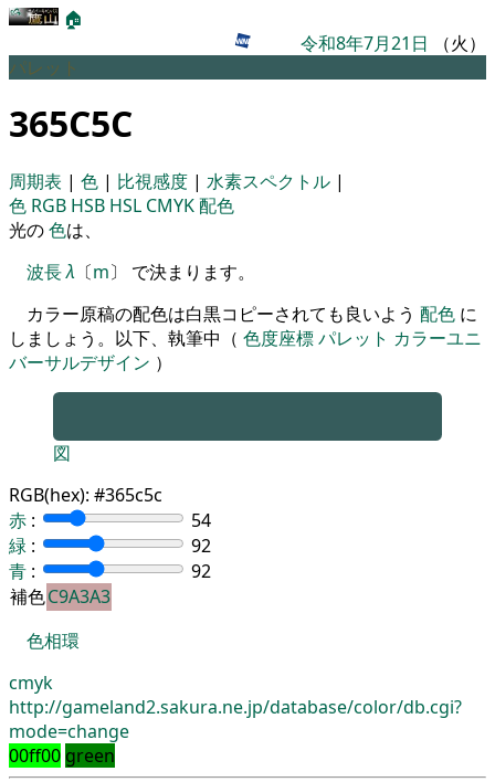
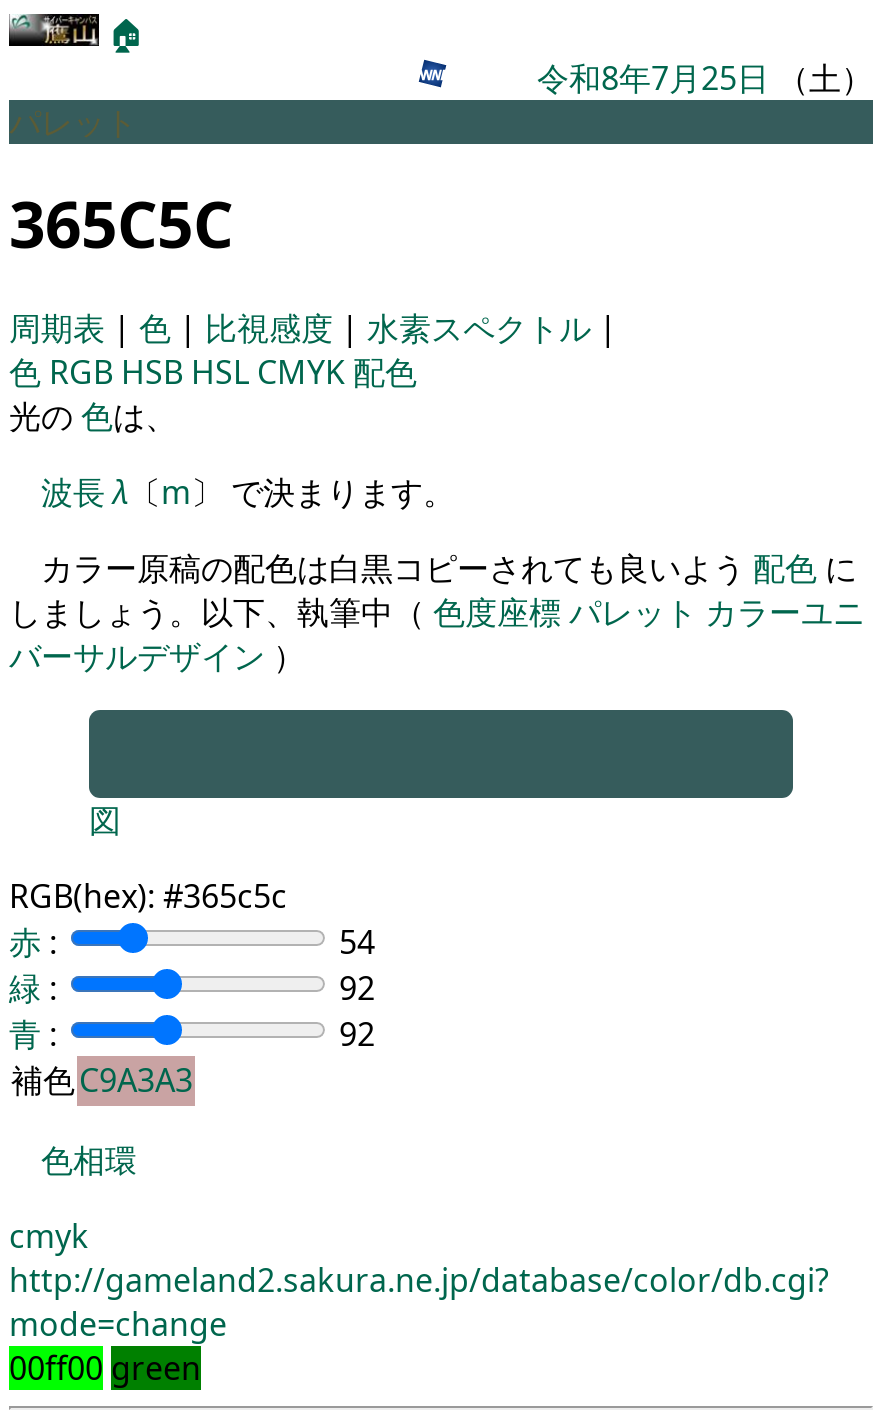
- 令和8年7月21日（火）
+ 令和8年7月25日（土）
